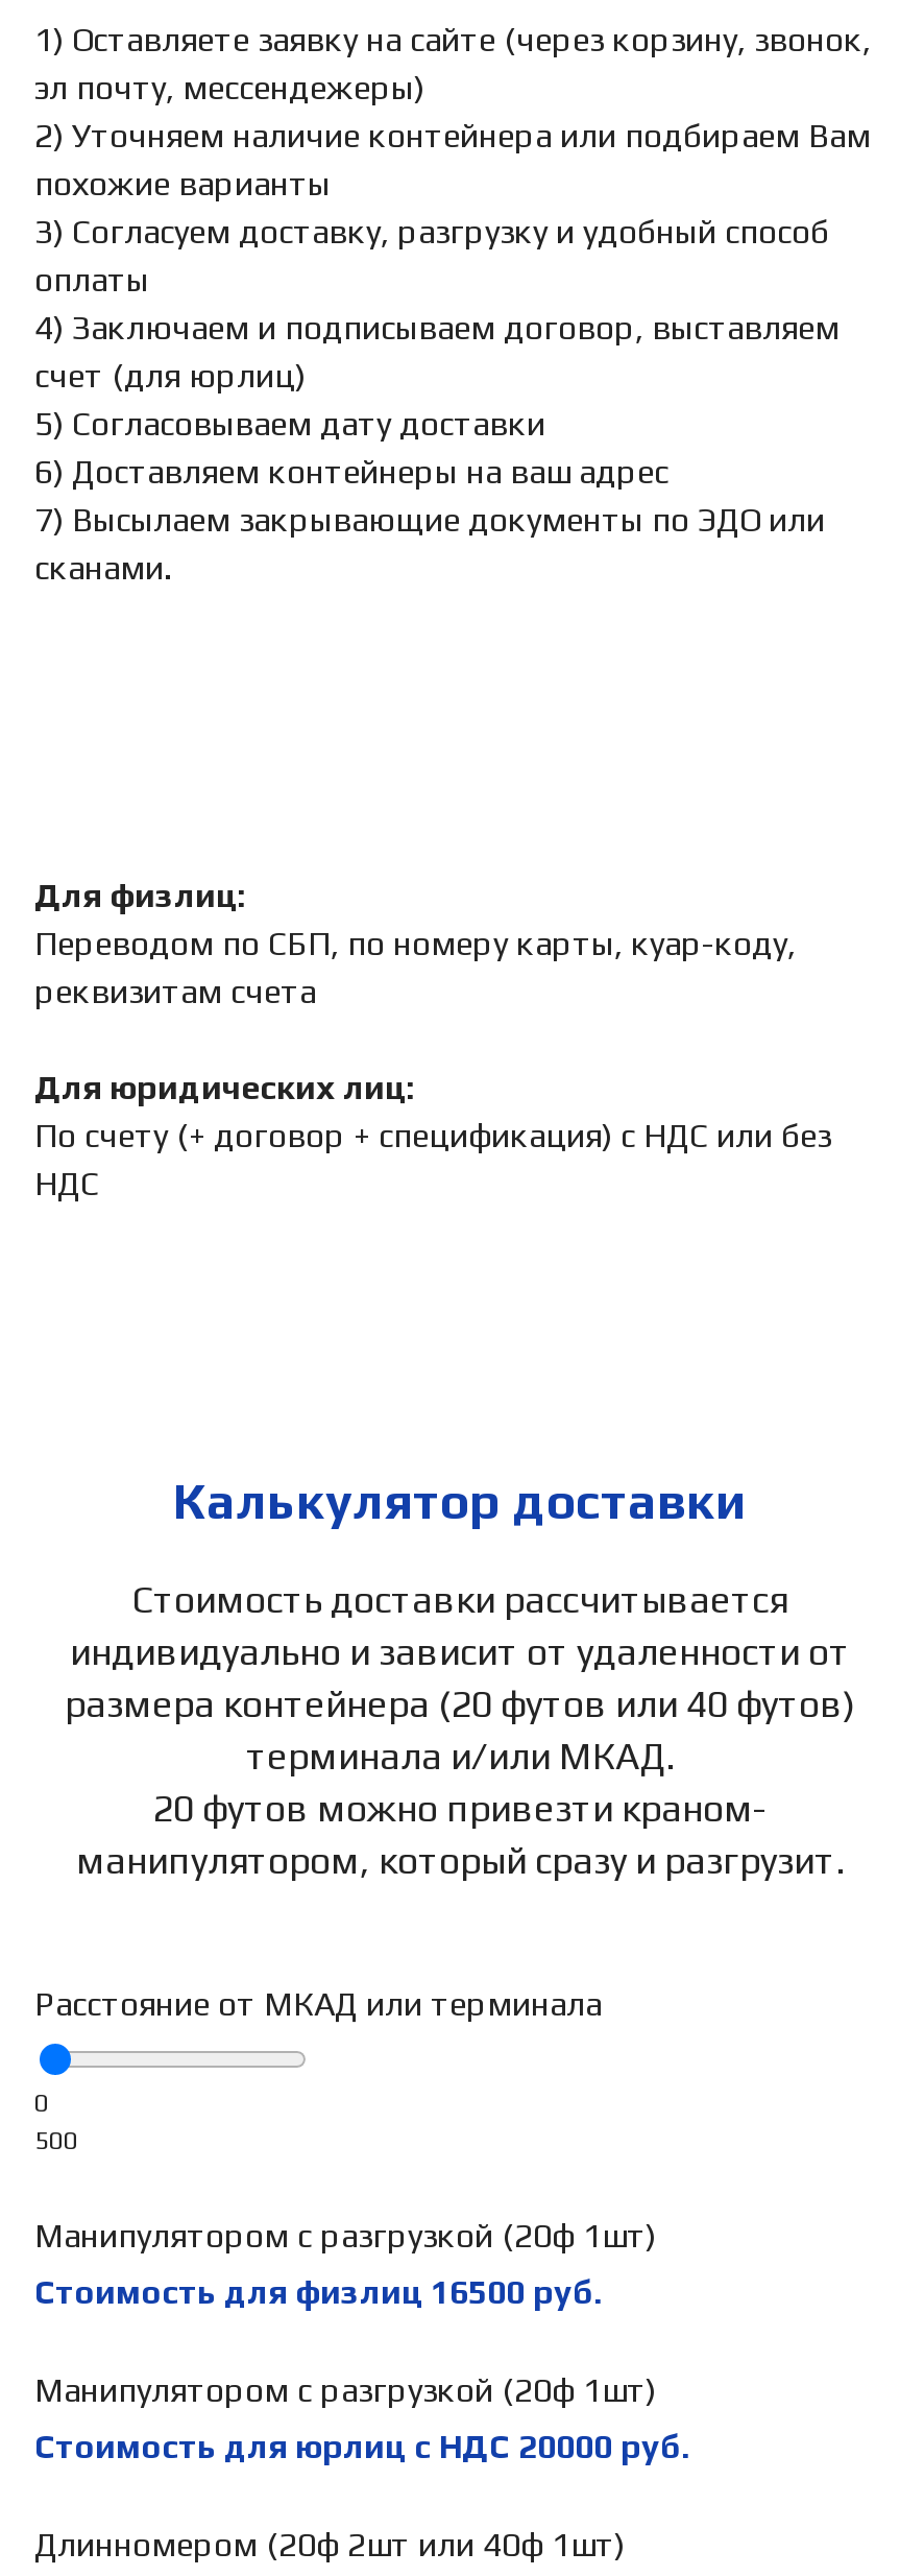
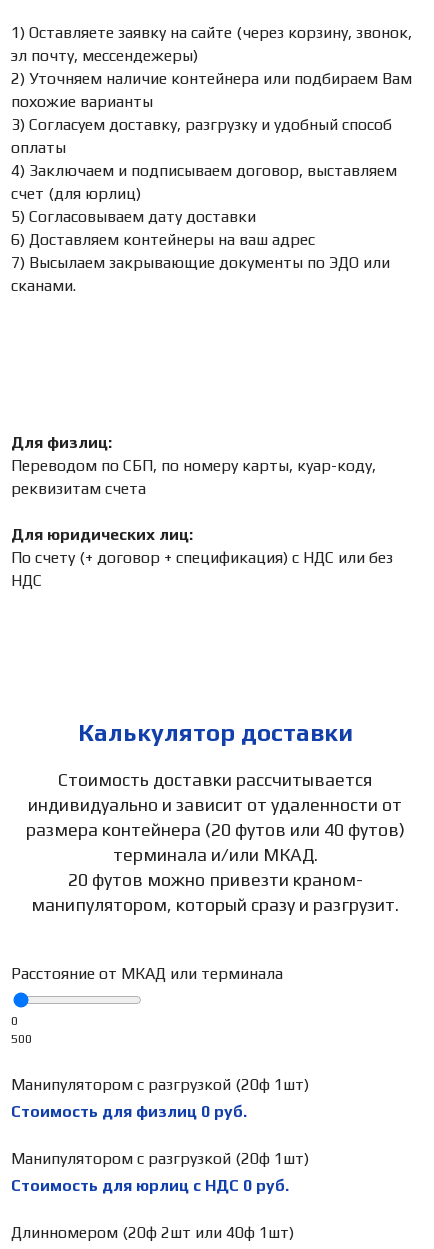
- Стоимость для физлиц 16500 руб.
+ Стоимость для физлиц 0 руб.

- Стоимость для юрлиц с НДС 20000 руб.
+ Стоимость для юрлиц с НДС 0 руб.
